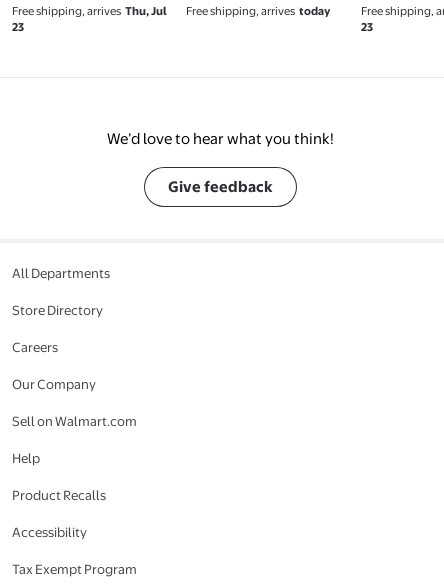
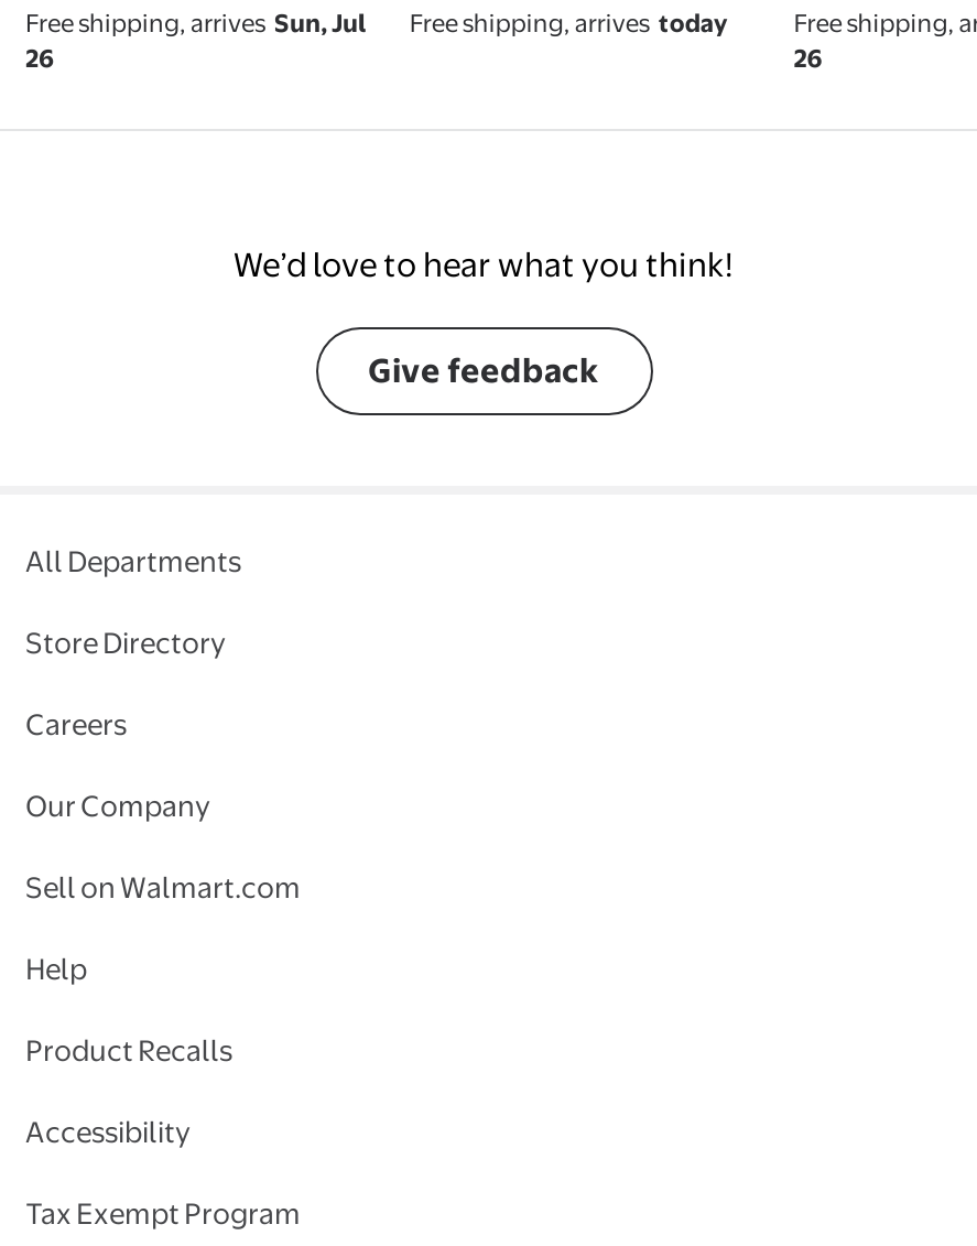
- Free shipping, arrives Thu, Jul
+ Free shipping, arrives Sun, Jul

- 23
+ 26

- 23
+ 26
